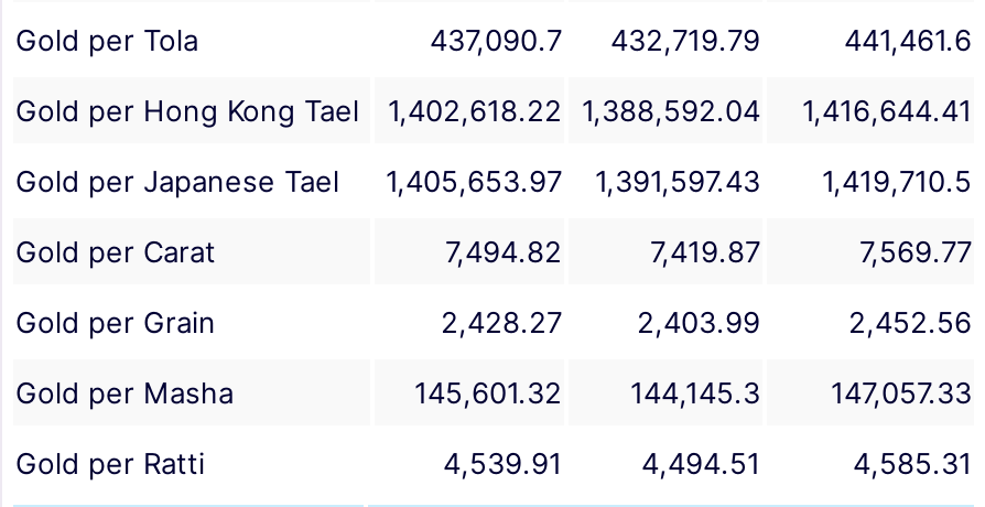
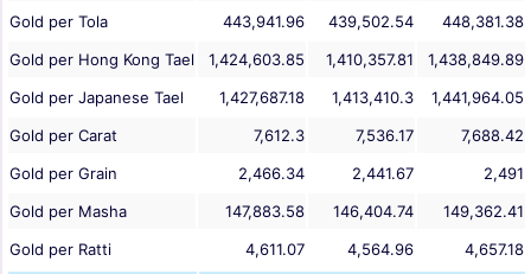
- 437,090.7
+ 443,941.96

- 432,719.79
+ 439,502.54

- 441,461.6
+ 448,381.38

- 1,402,618.22 1,388,592.04
- 1,416,644.41
+ 1,424,603.85
+ 1,410,357.81
+ 1,438,849.89

- 1,405,653.97
+ 1,427,687.18

- 1,391,597.43
+ 1,413,410.3

- 1,419,710.5
+ 1,441,964.05

- 7,494.82
+ 7,612.3

- 7,419.87
+ 7,536.17

- 7,569.77
+ 7,688.42

- 2,428.27
+ 2,466.34

- 2,403.99
+ 2,441.67

- 2,452.56
+ 2,491

- 145,601.32
+ 147,883.58

- 144,145.3
+ 146,404.74

- 147,057.33
+ 149,362.41

- 4,539.91
+ 4,611.07

- 4,494.51
+ 4,564.96

- 4,585.31
+ 4,657.18
